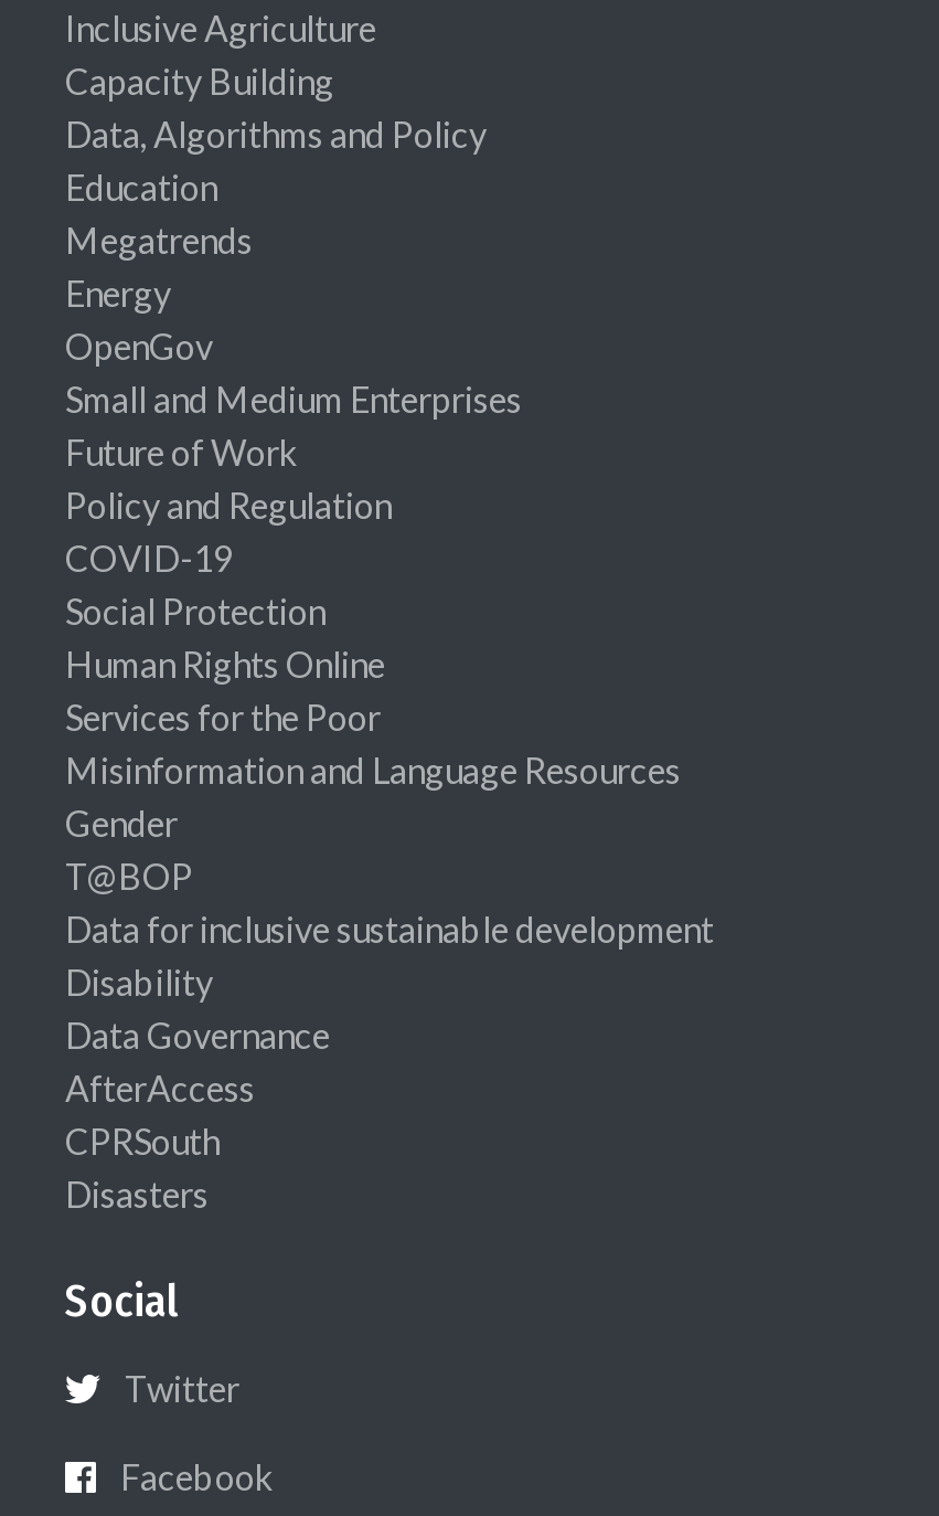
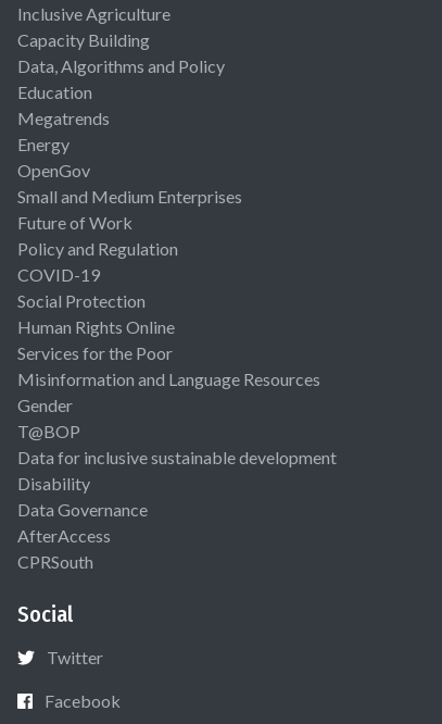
- Disasters
